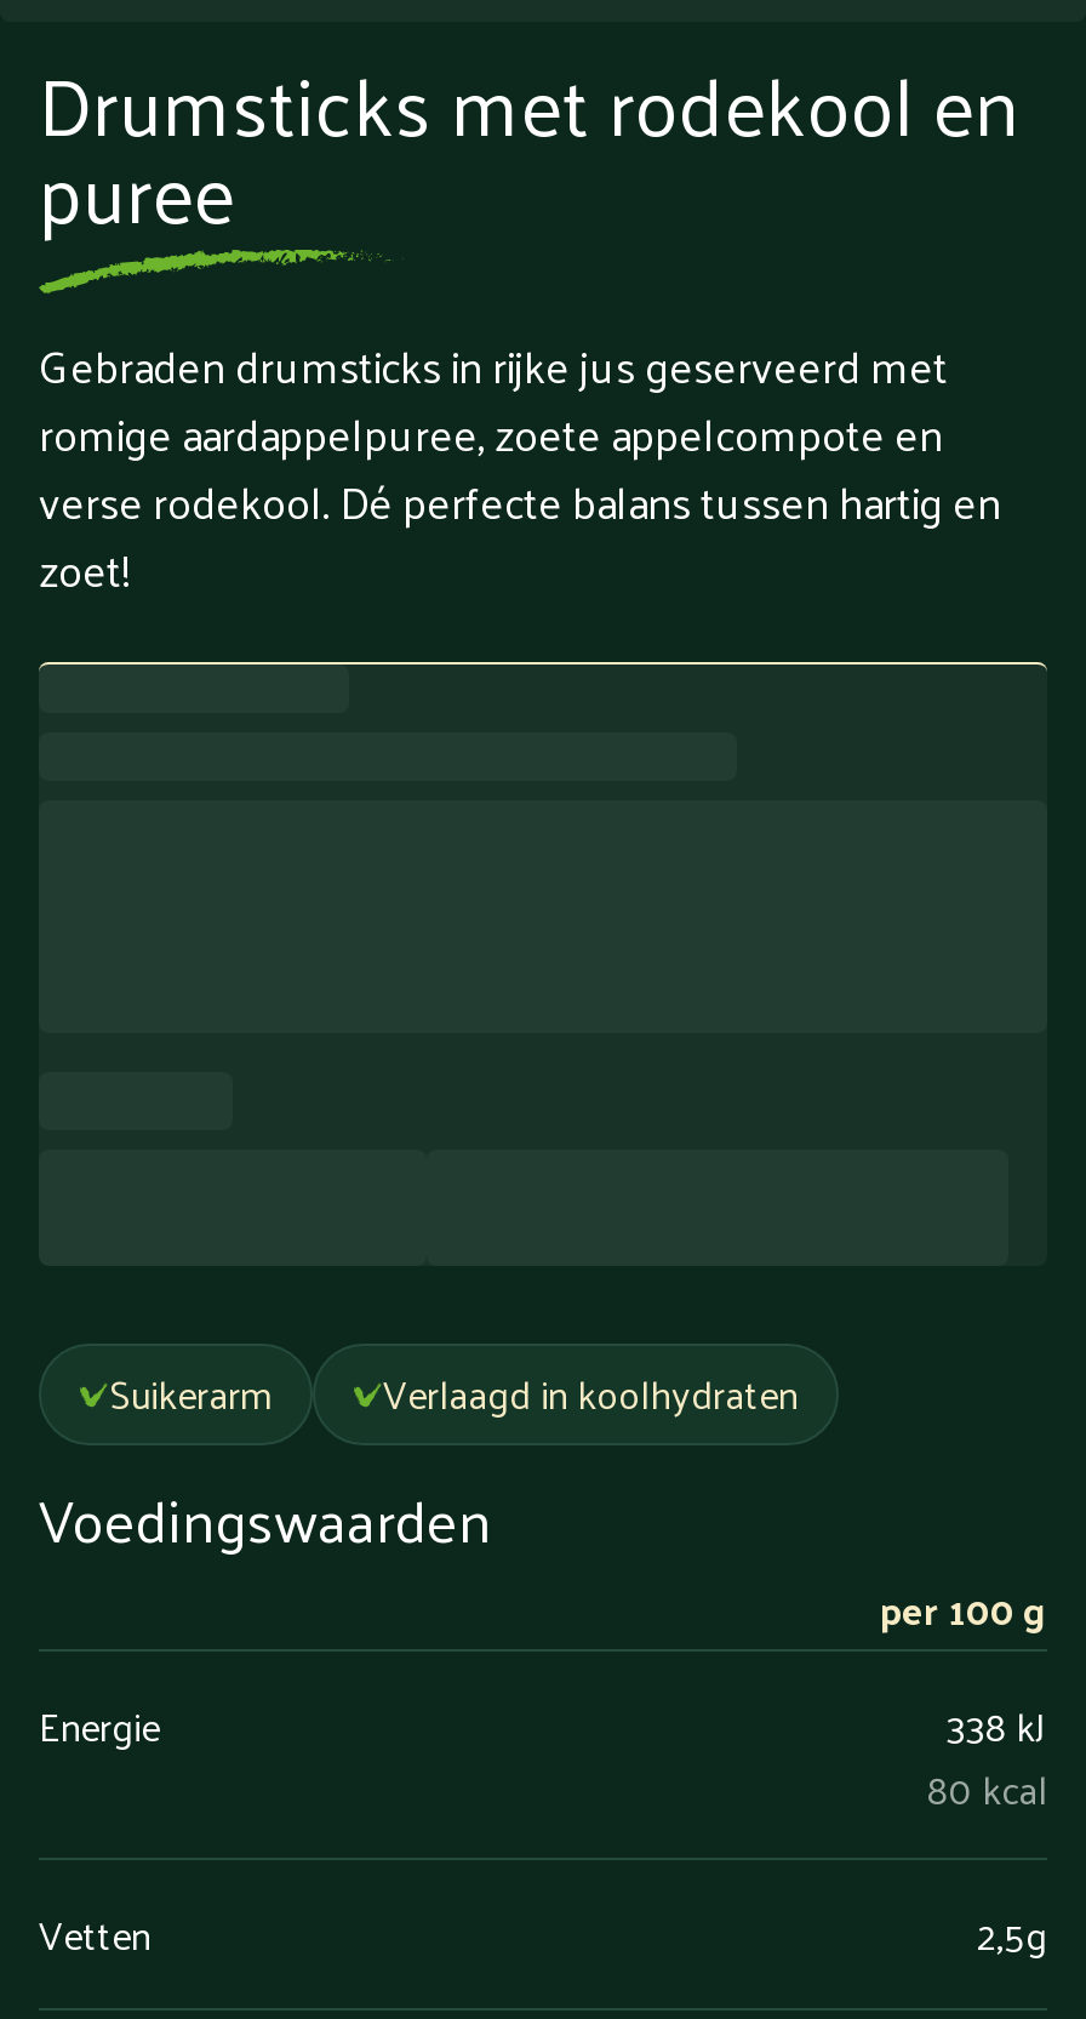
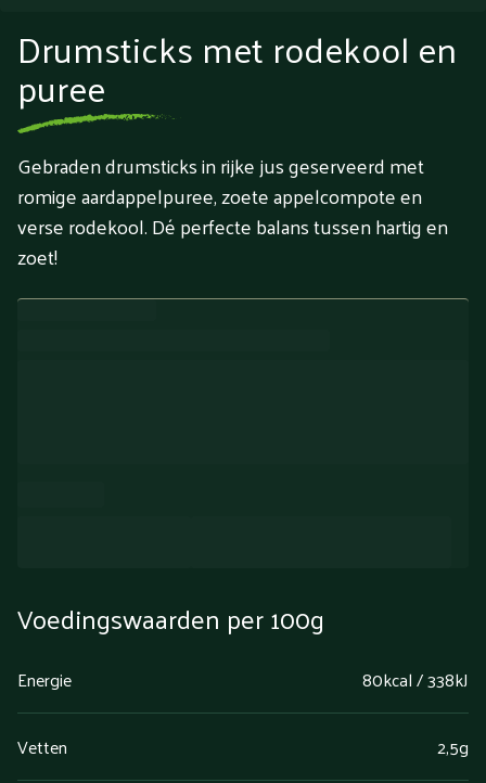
- Suikerarm
- Verlaagd in koolhydraten
- Voedingswaarden
- per 100 g
+ Voedingswaarden per 100g

- 338 kJ
- 80 kcal
+ 80kcal / 338kJ
